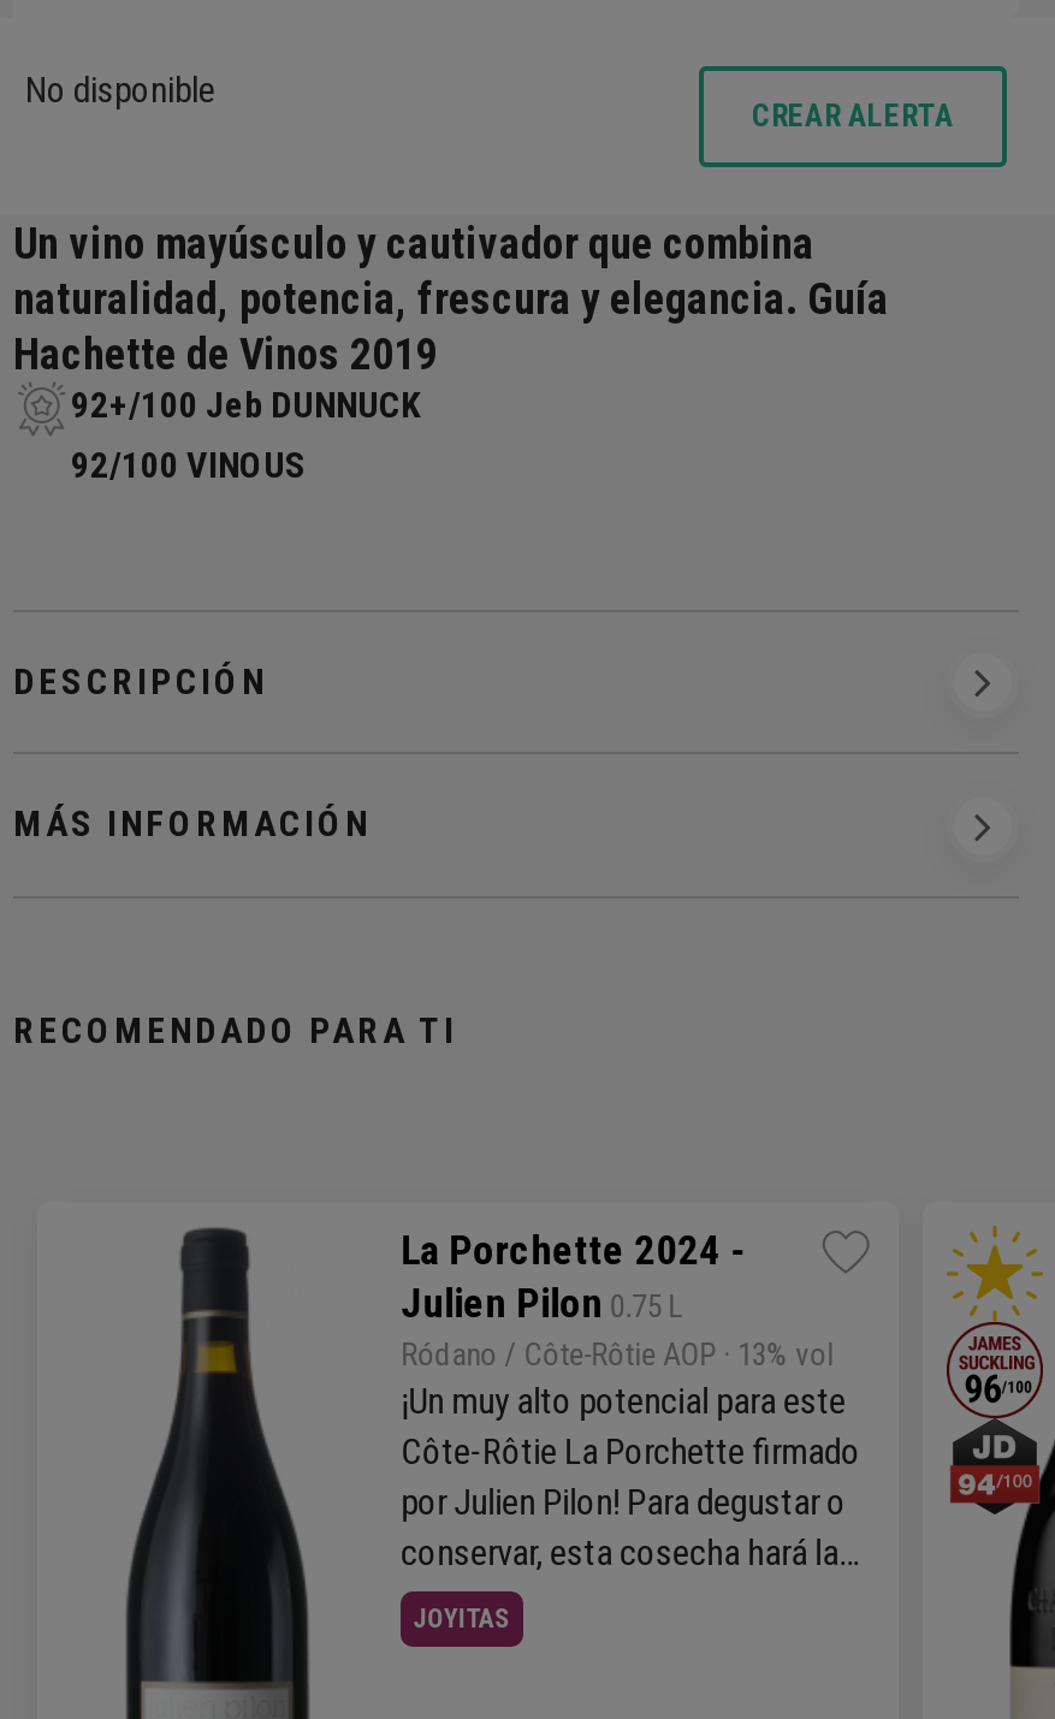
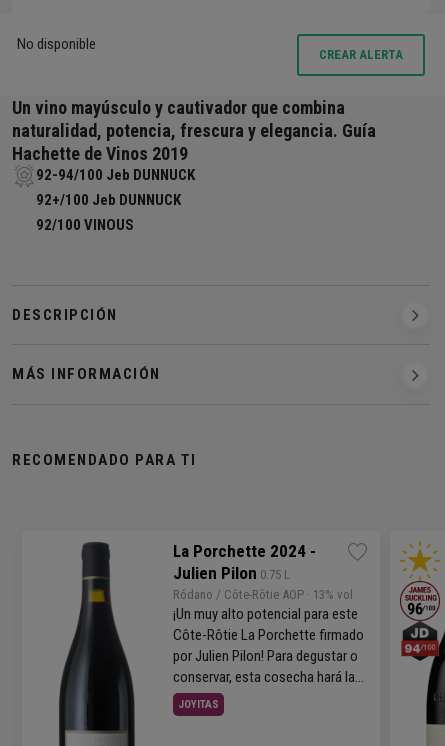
+ 92-94/100 Jeb DUNNUCK
